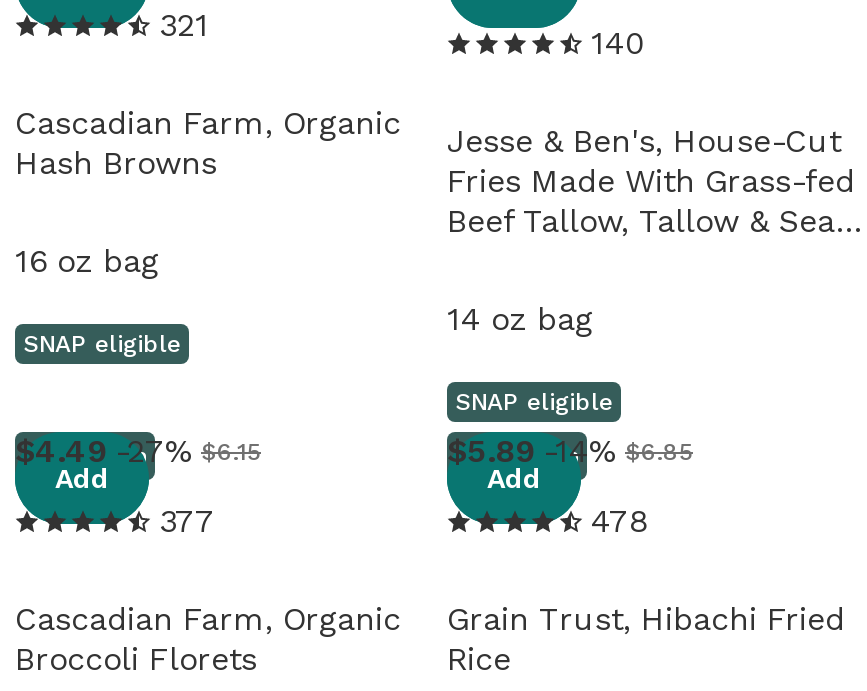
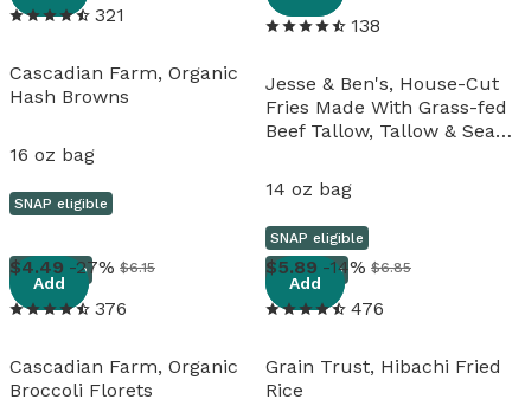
- 140
+ 138

- 377
+ 376

- 478
+ 476
